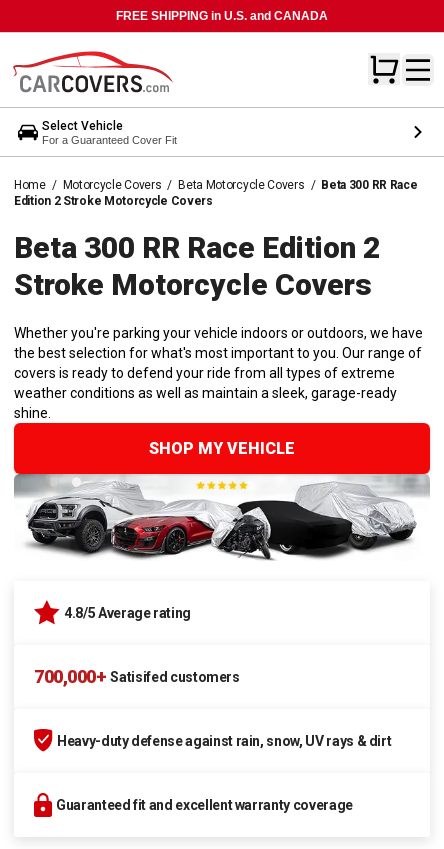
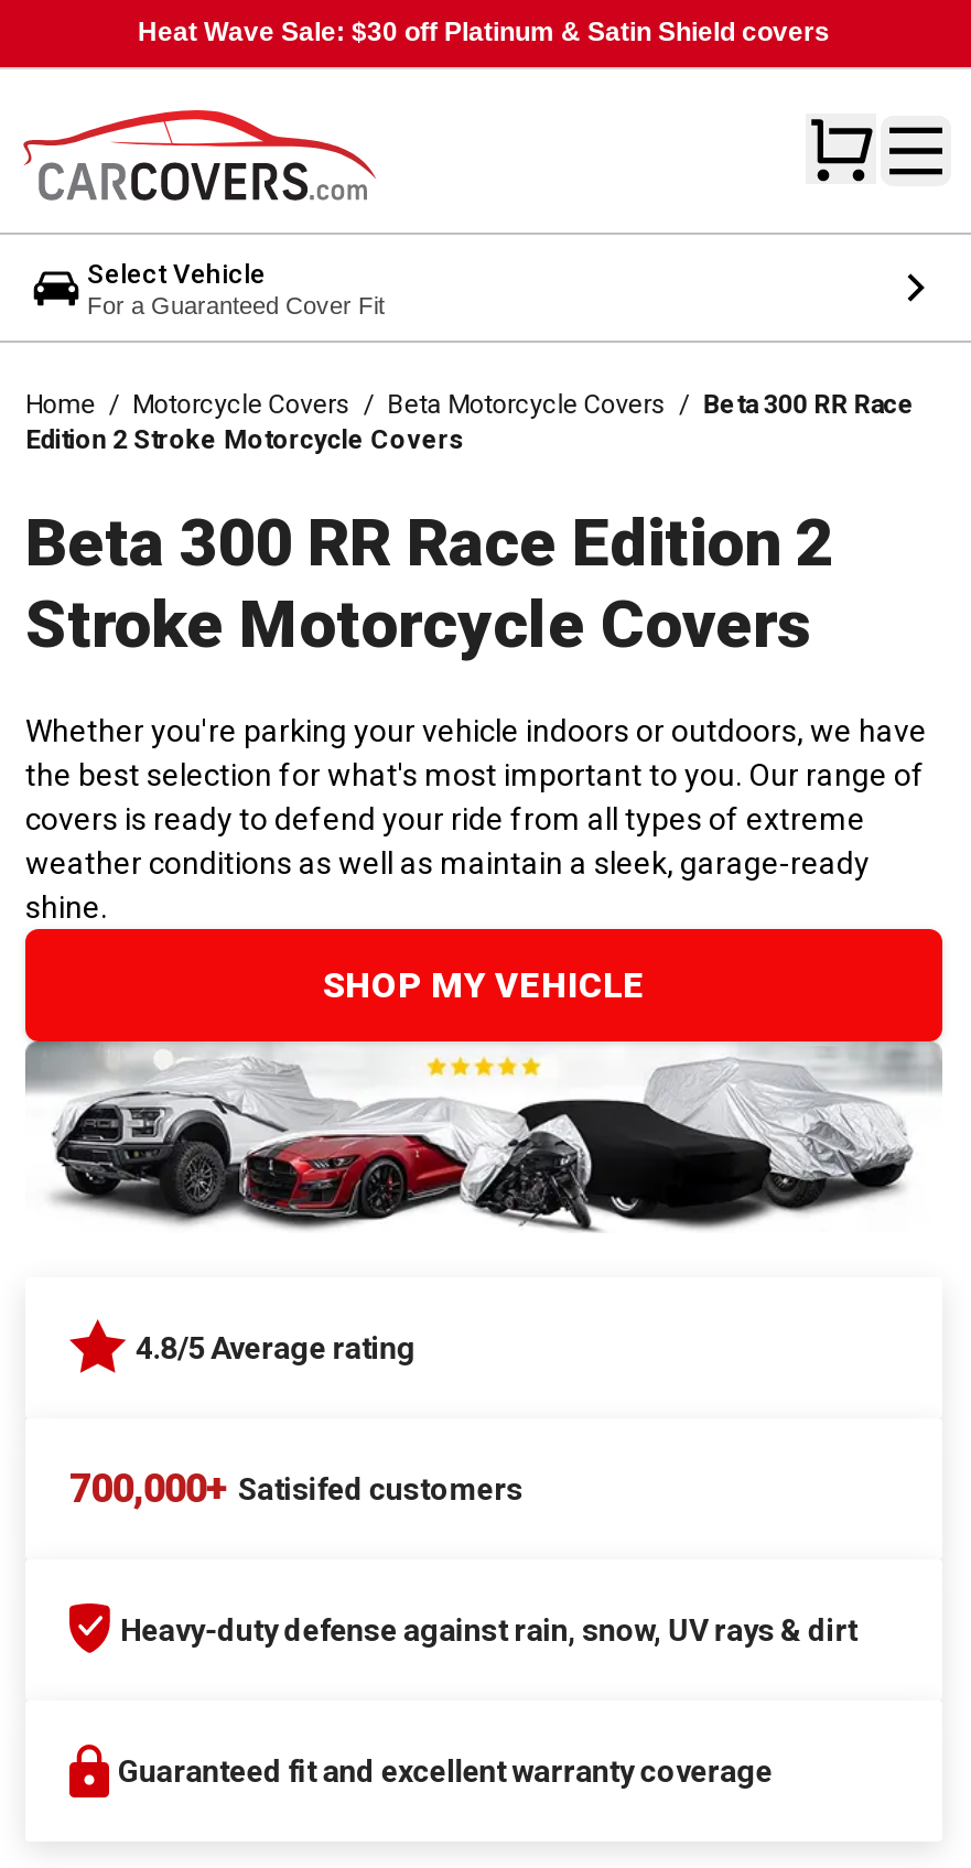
- FREE SHIPPING in U.S. and CANADA
+ Heat Wave Sale: $30 off Platinum & Satin Shield covers
